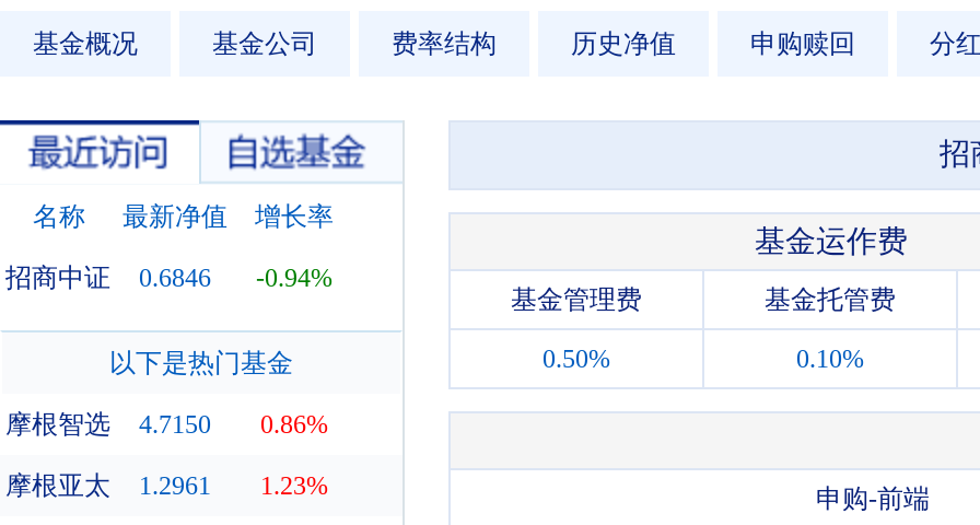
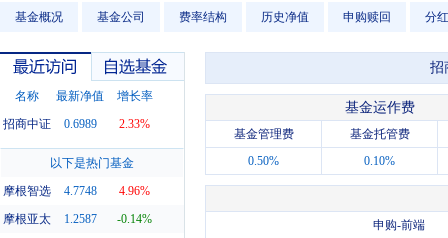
- 0.6846
+ 0.6989

- -0.94%
+ 2.33%

- 4.7150
+ 4.7748

- 0.86%
+ 4.96%

- 1.2961
+ 1.2587

- 1.23%
+ -0.14%
